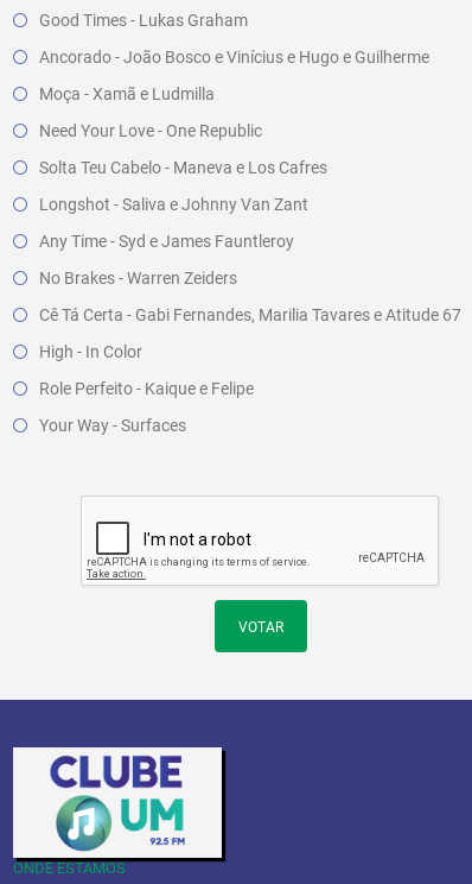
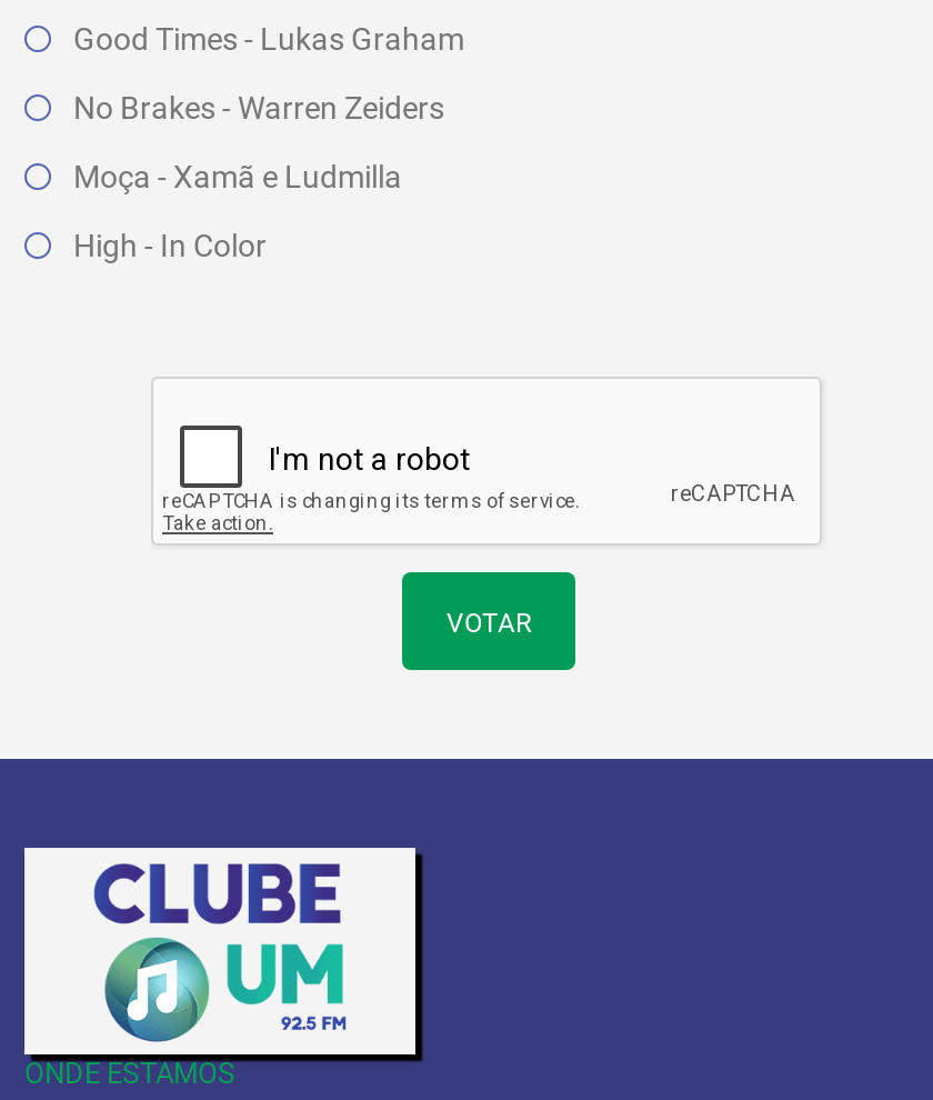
- Ancorado - João Bosco e Vinícius e Hugo e Guilherme

- Need Your Love - One Republic
- Solta Teu Cabelo - Maneva e Los Cafres
- Longshot - Saliva e Johnny Van Zant
- Any Time - Syd e James Fauntleroy
- Cê Tá Certa - Gabi Fernandes, Marilia Tavares e Atitude 67

moved up: No Brakes - Warren Zeiders

- Role Perfeito - Kaique e Felipe
- Your Way - Surfaces
